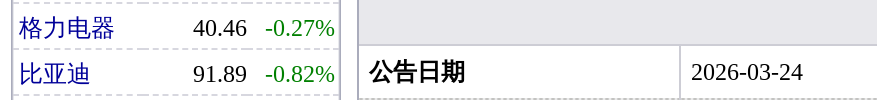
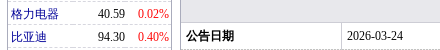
- 40.46
+ 40.59

- -0.27%
+ 0.02%

- 91.89
+ 94.30

- -0.82%
+ 0.40%
